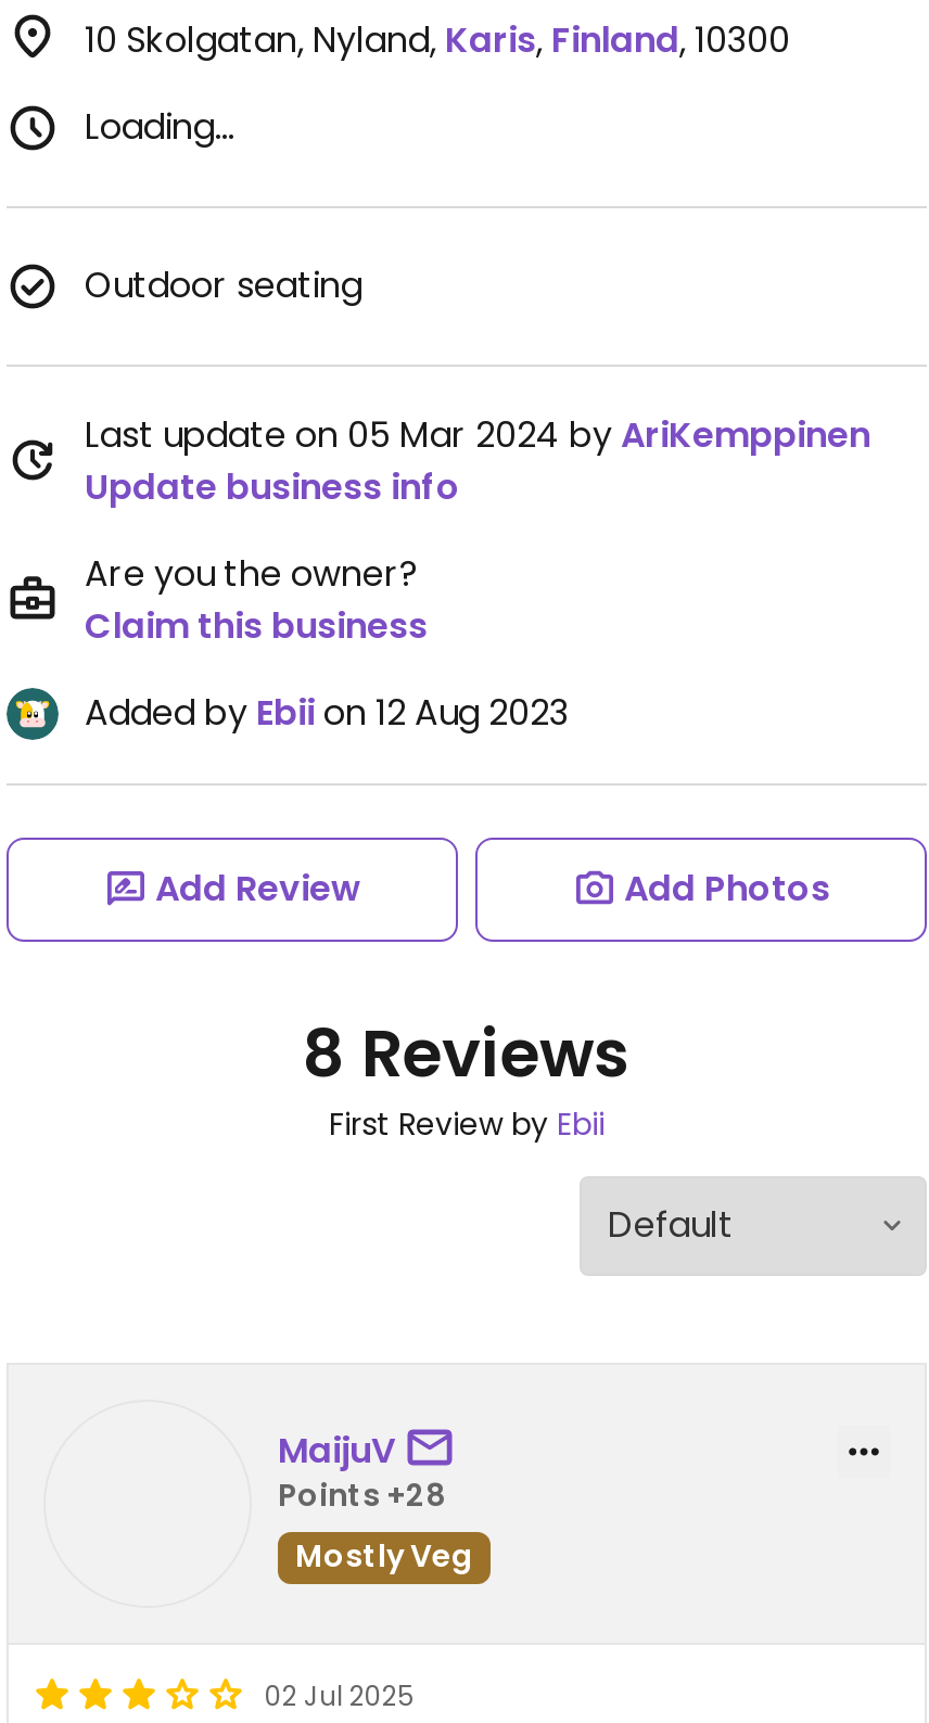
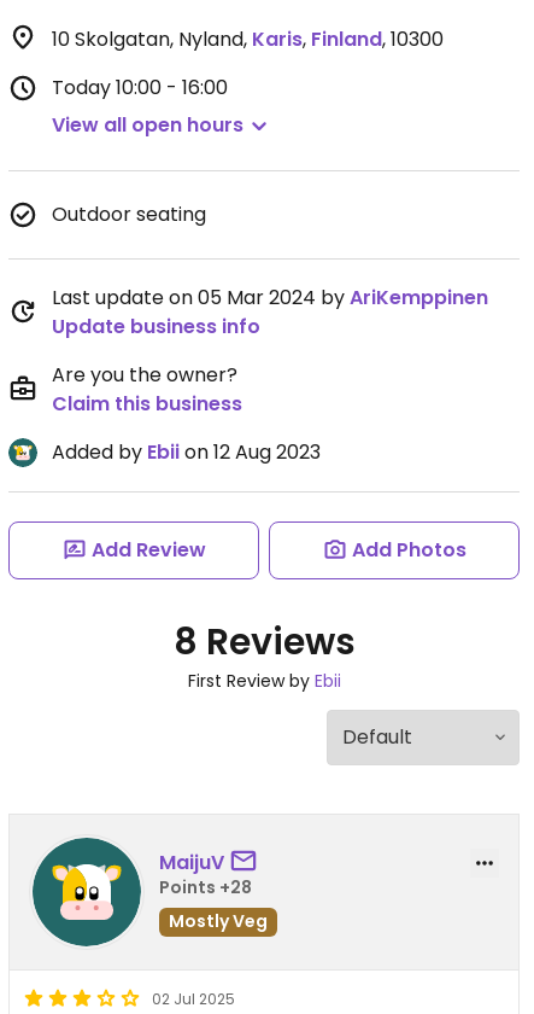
- Loading...
+ Today 10:00 - 16:00
+ View all open hours

+ [image]
